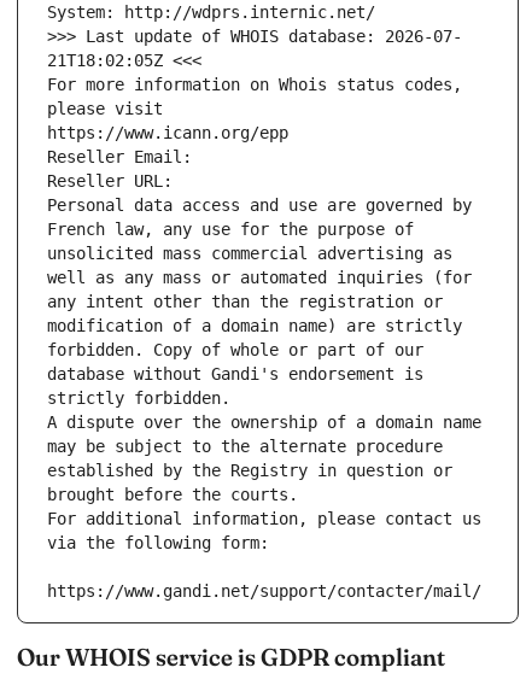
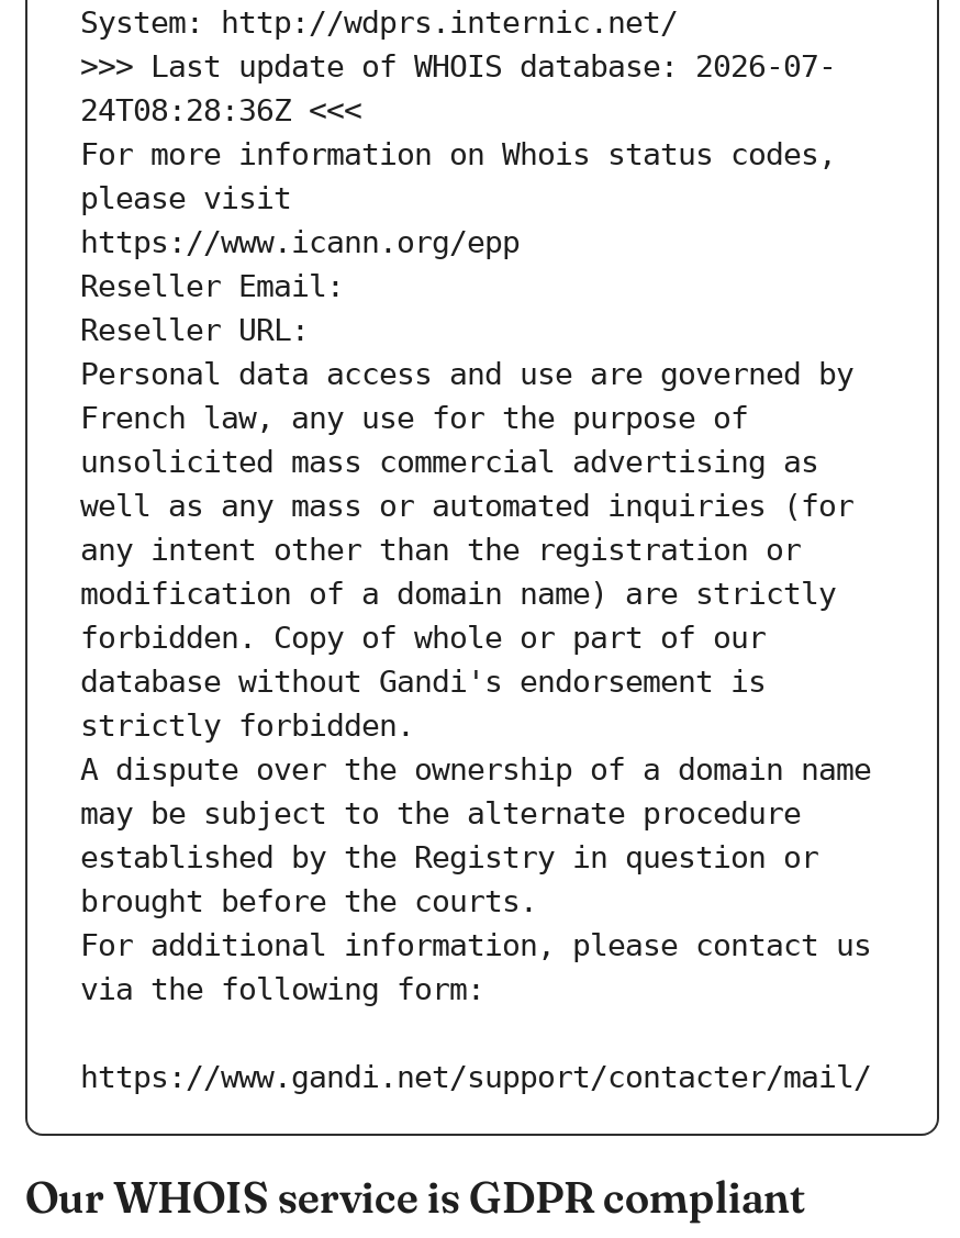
- 21T18:02:05Z <<<
+ 24T08:28:36Z <<<
